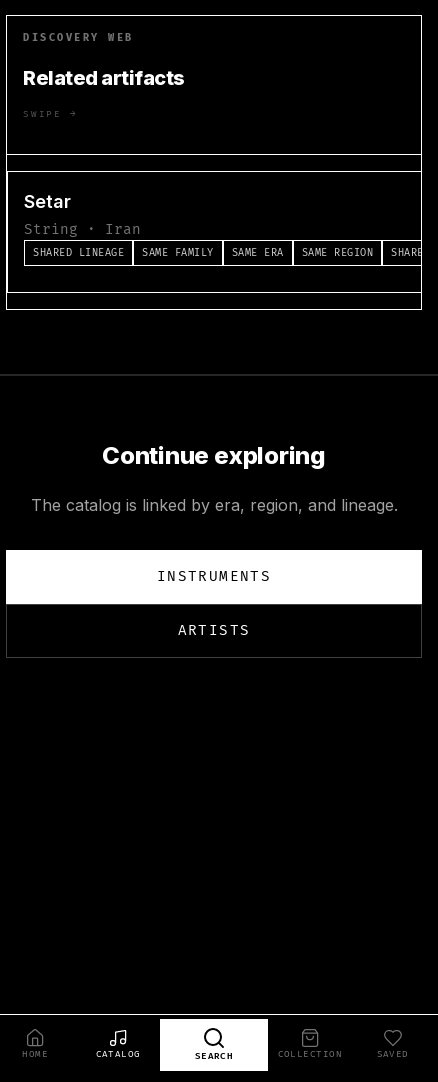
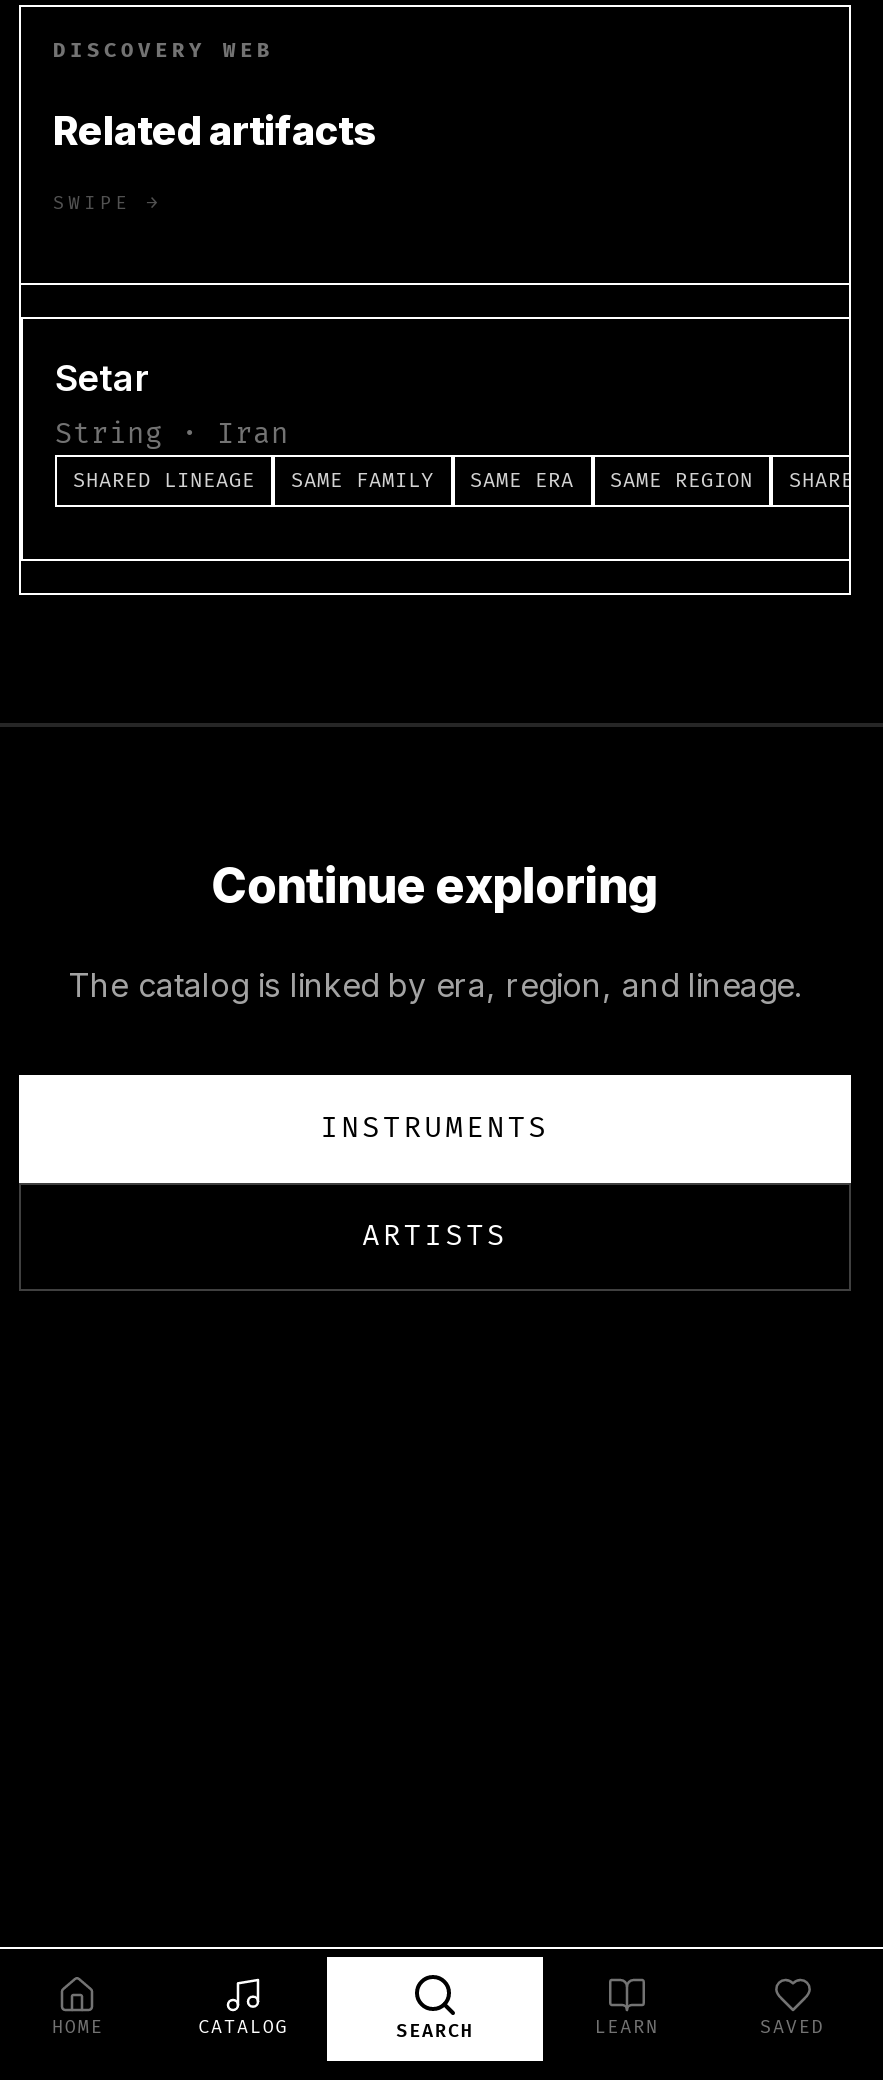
- COLLECTION
+ LEARN
